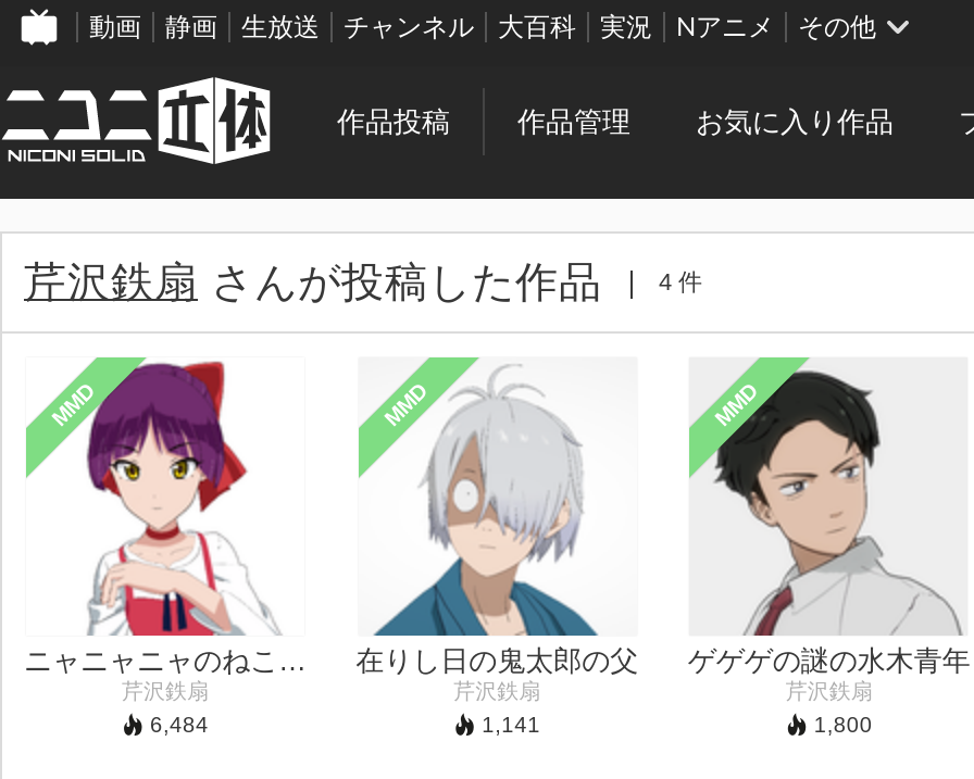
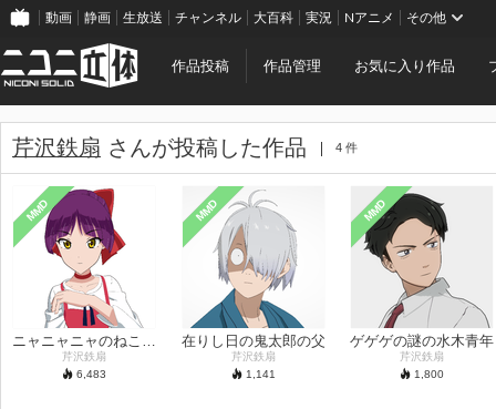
- 6,484
+ 6,483
